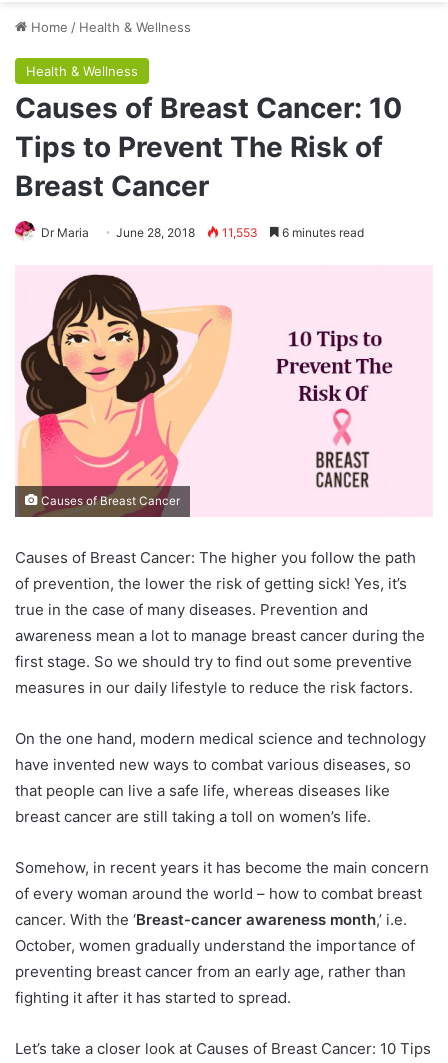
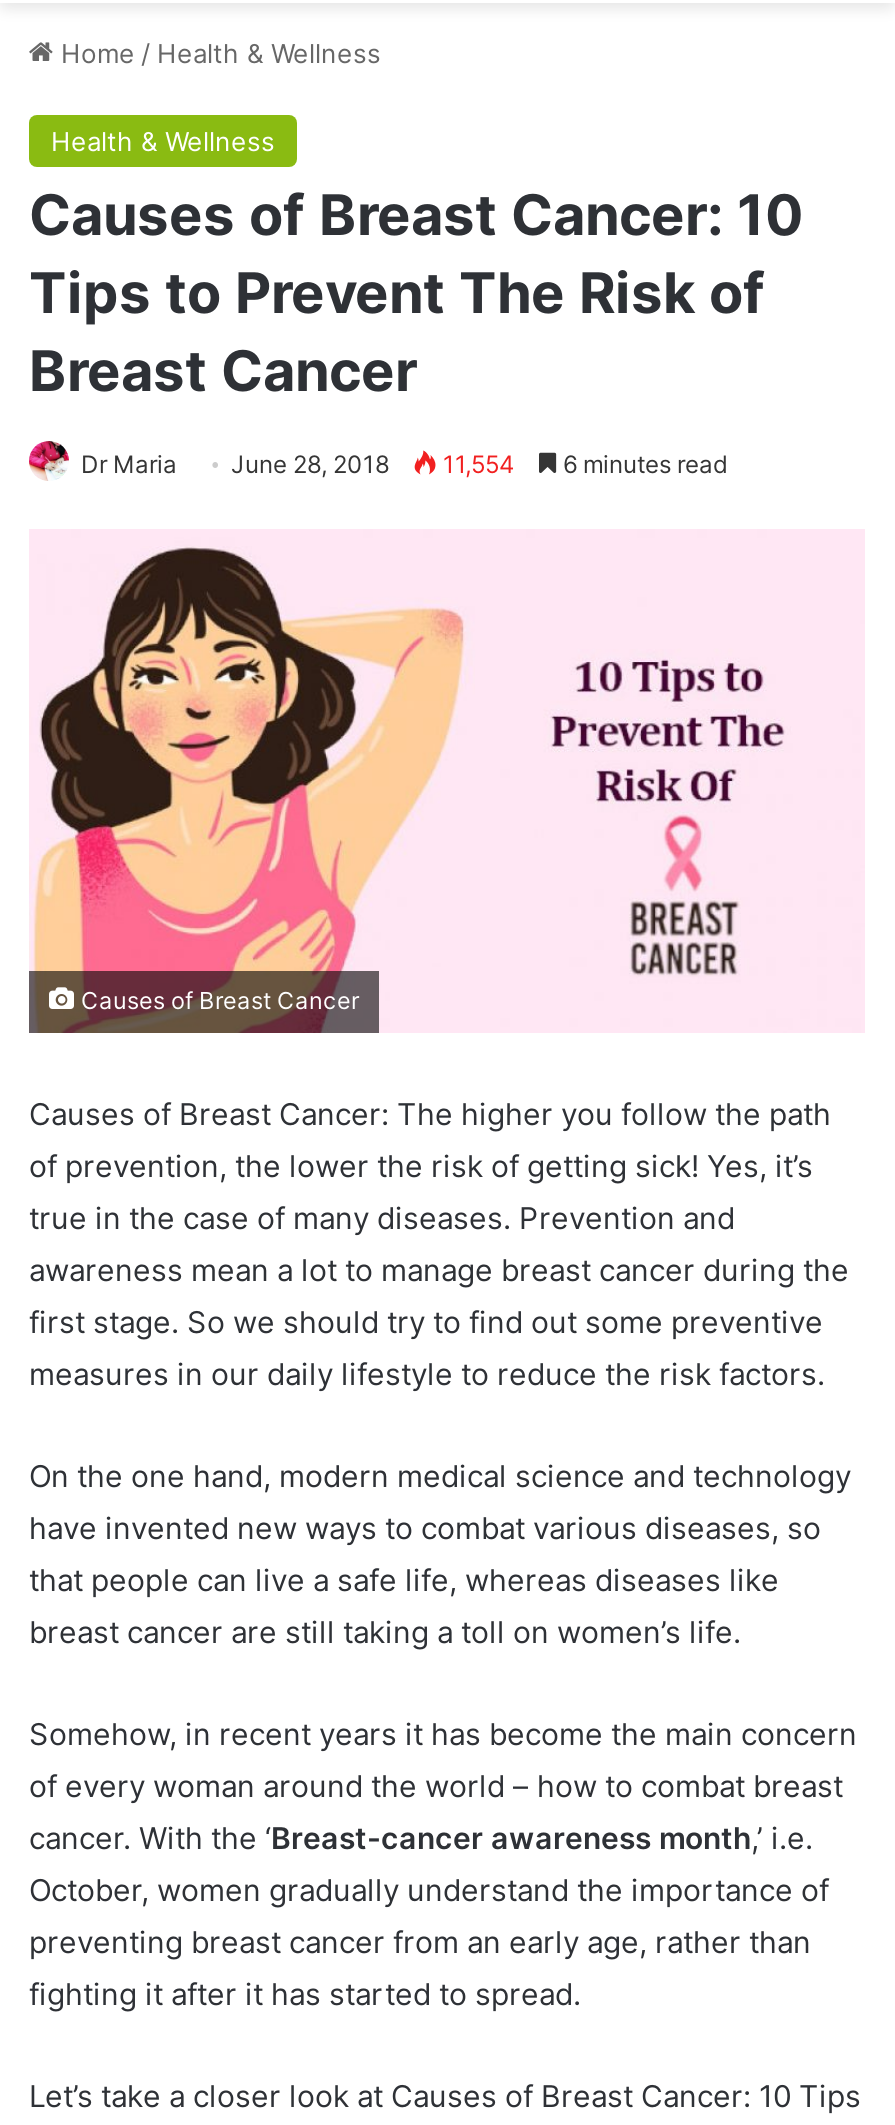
- Dr Maria June 28, 2018 11,553 6 minutes read
+ Dr Maria June 28, 2018 11,554 6 minutes read
